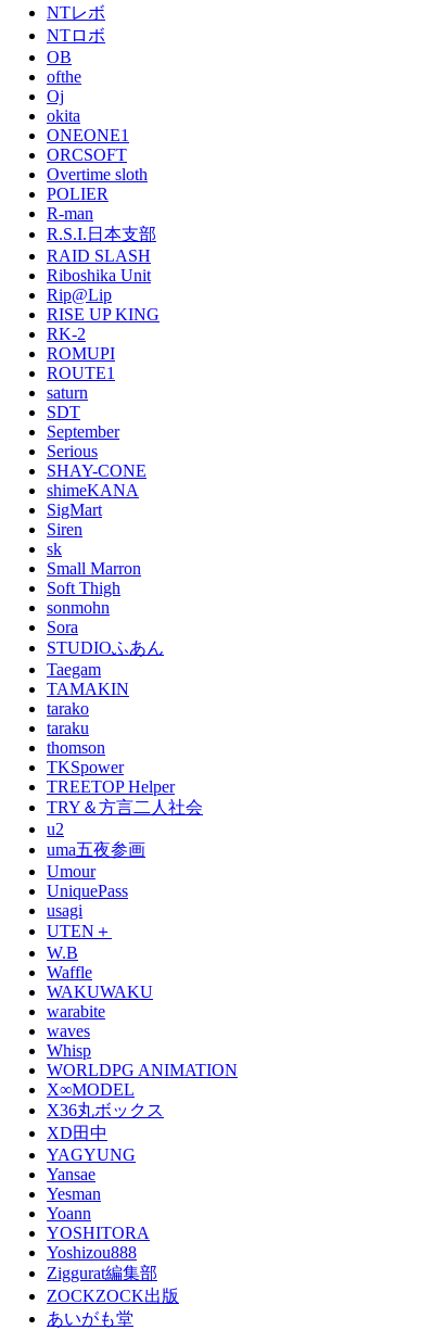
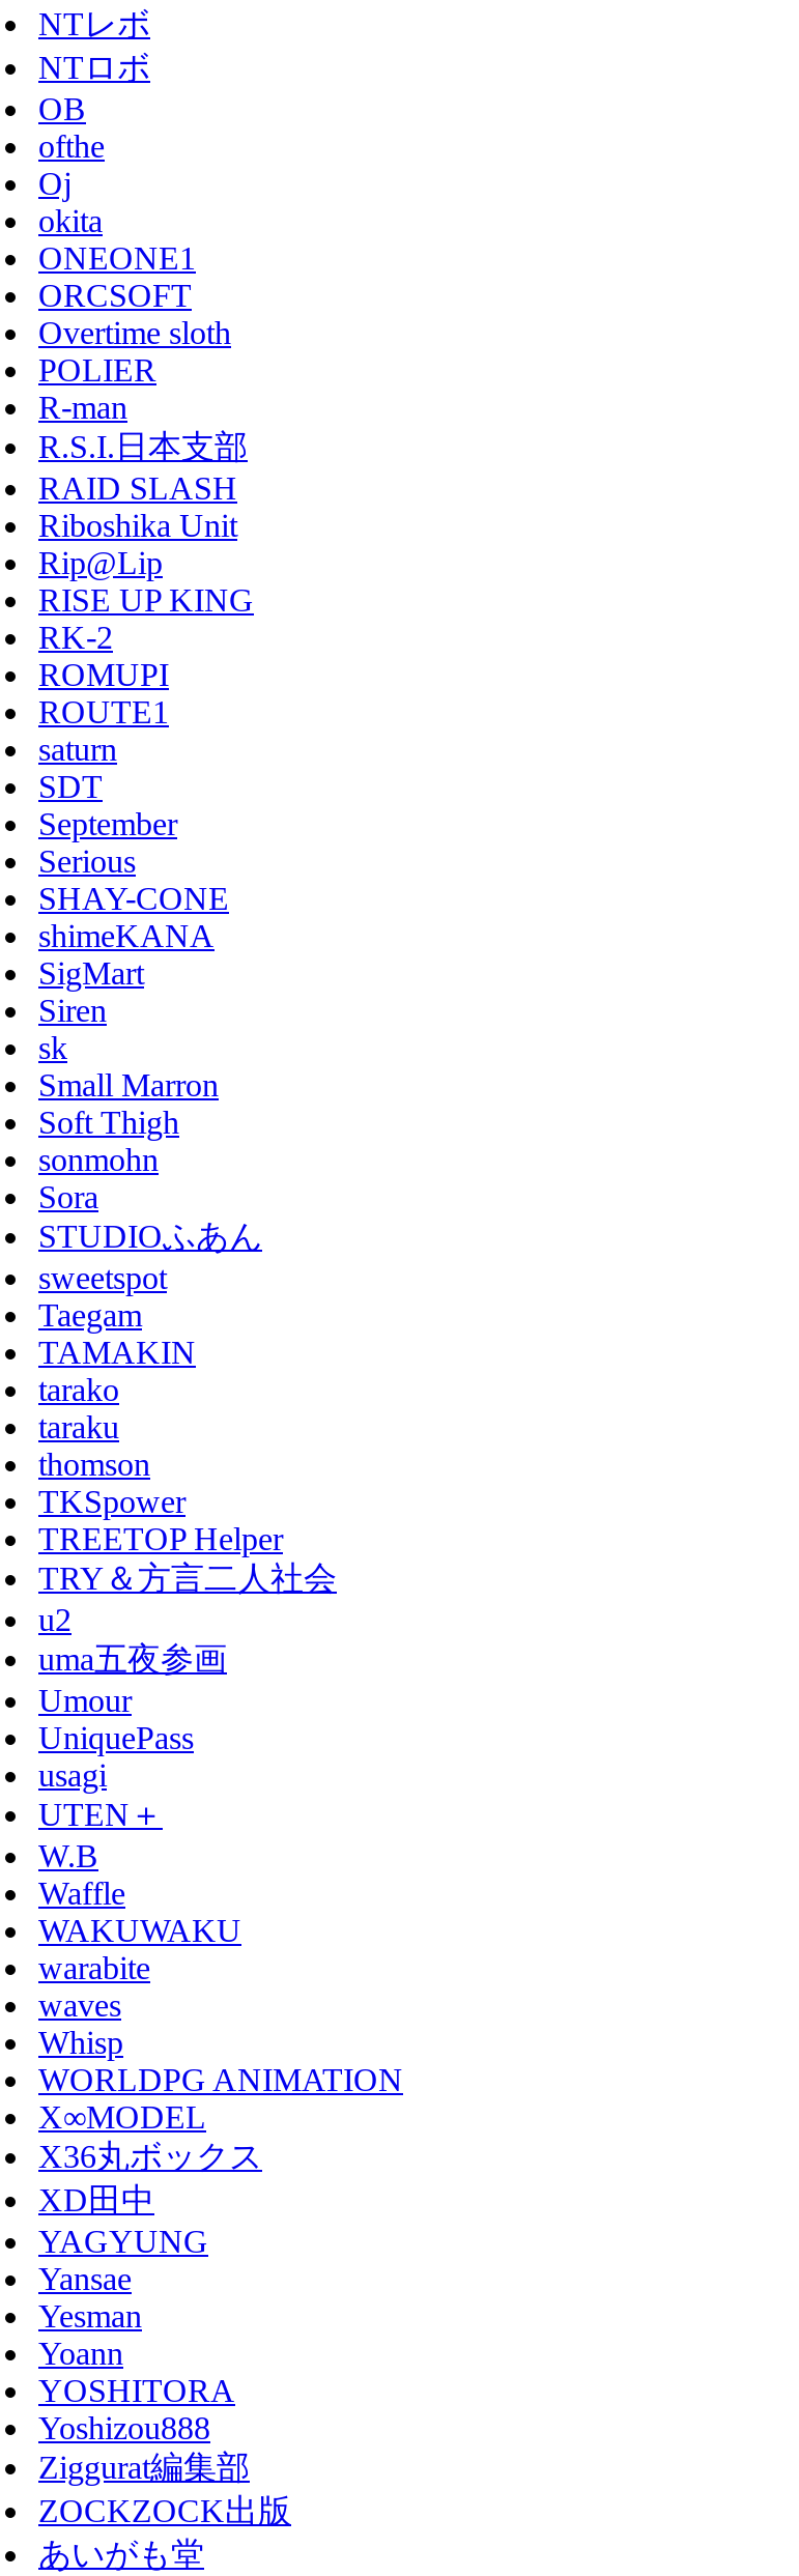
+ sweetspot
